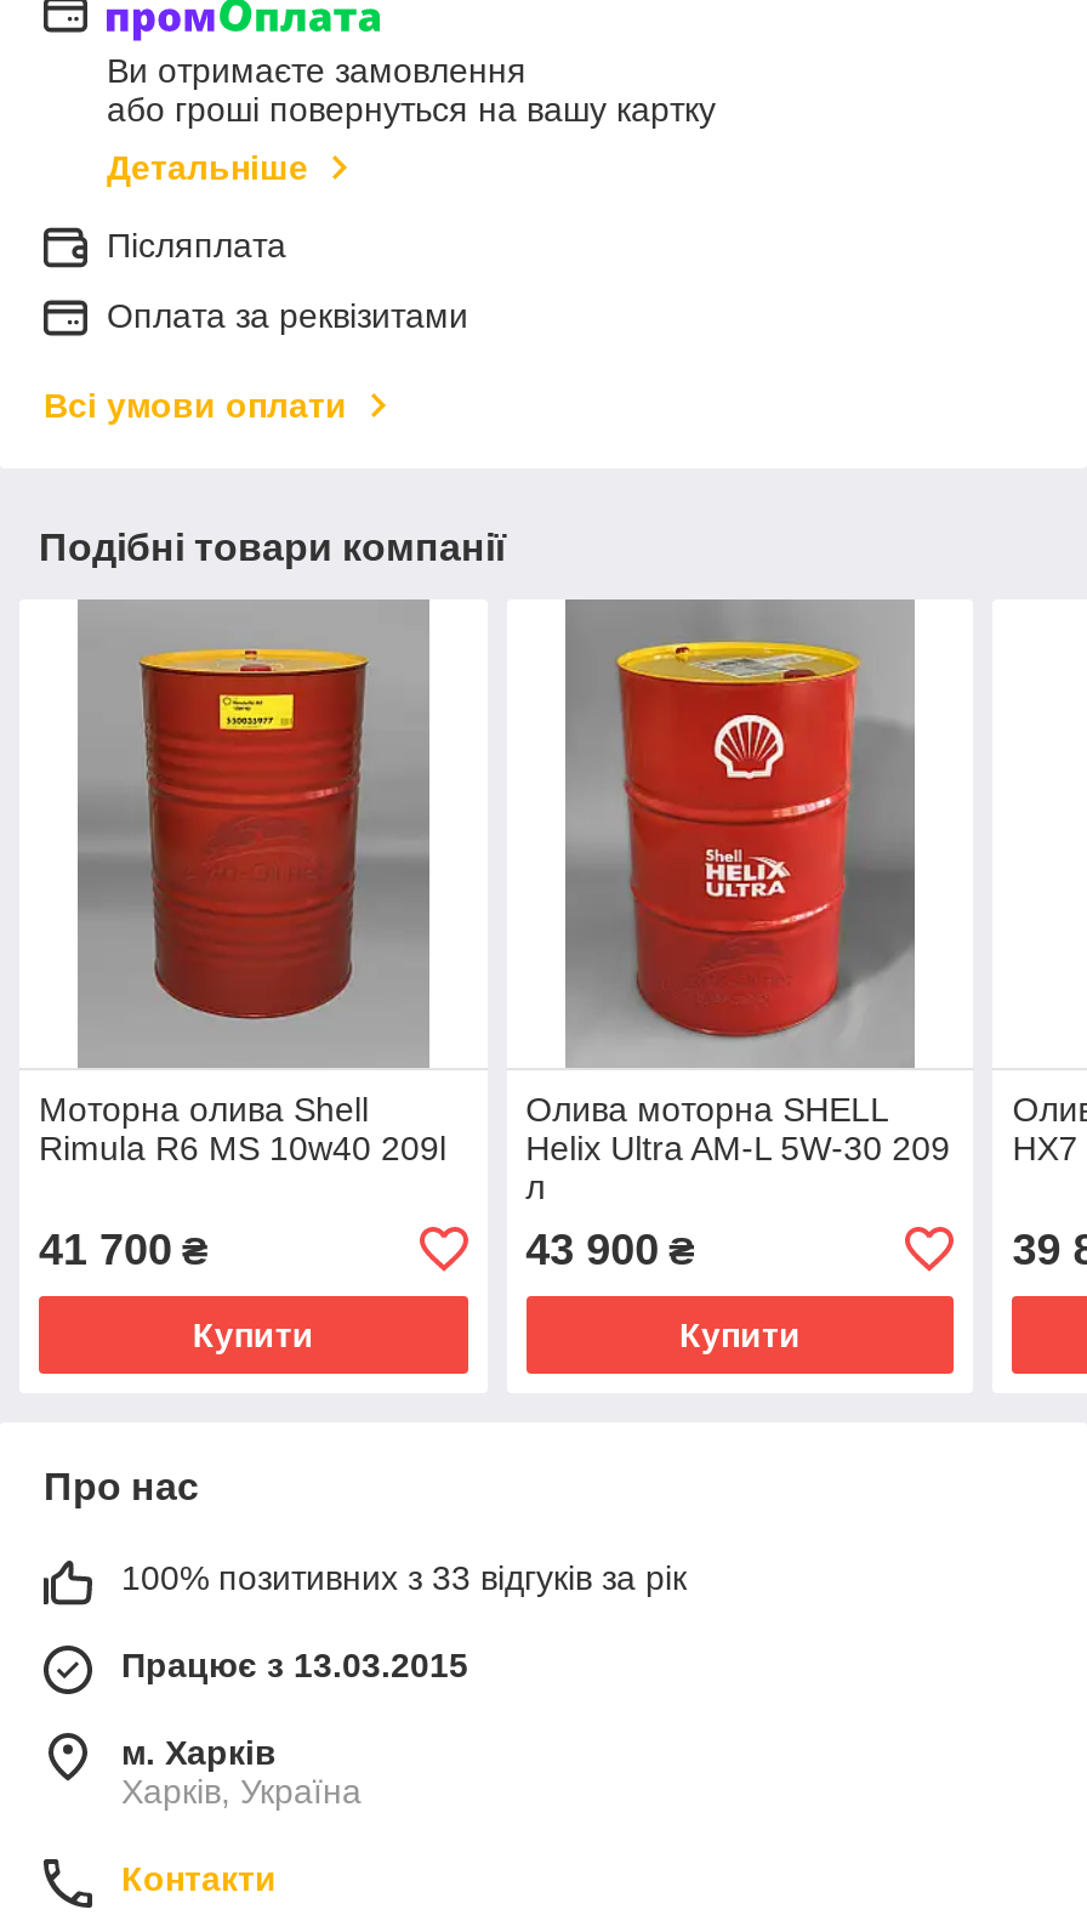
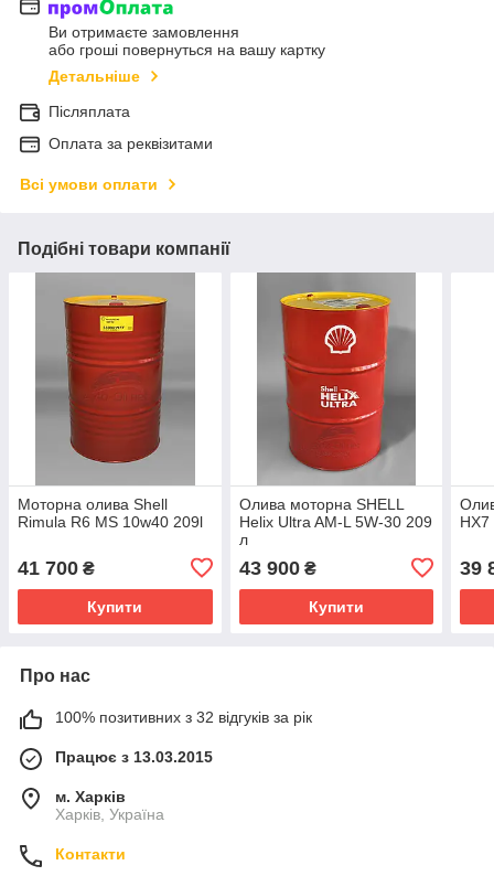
- 100% позитивних з 33 відгуків за рік
+ 100% позитивних з 32 відгуків за рік
